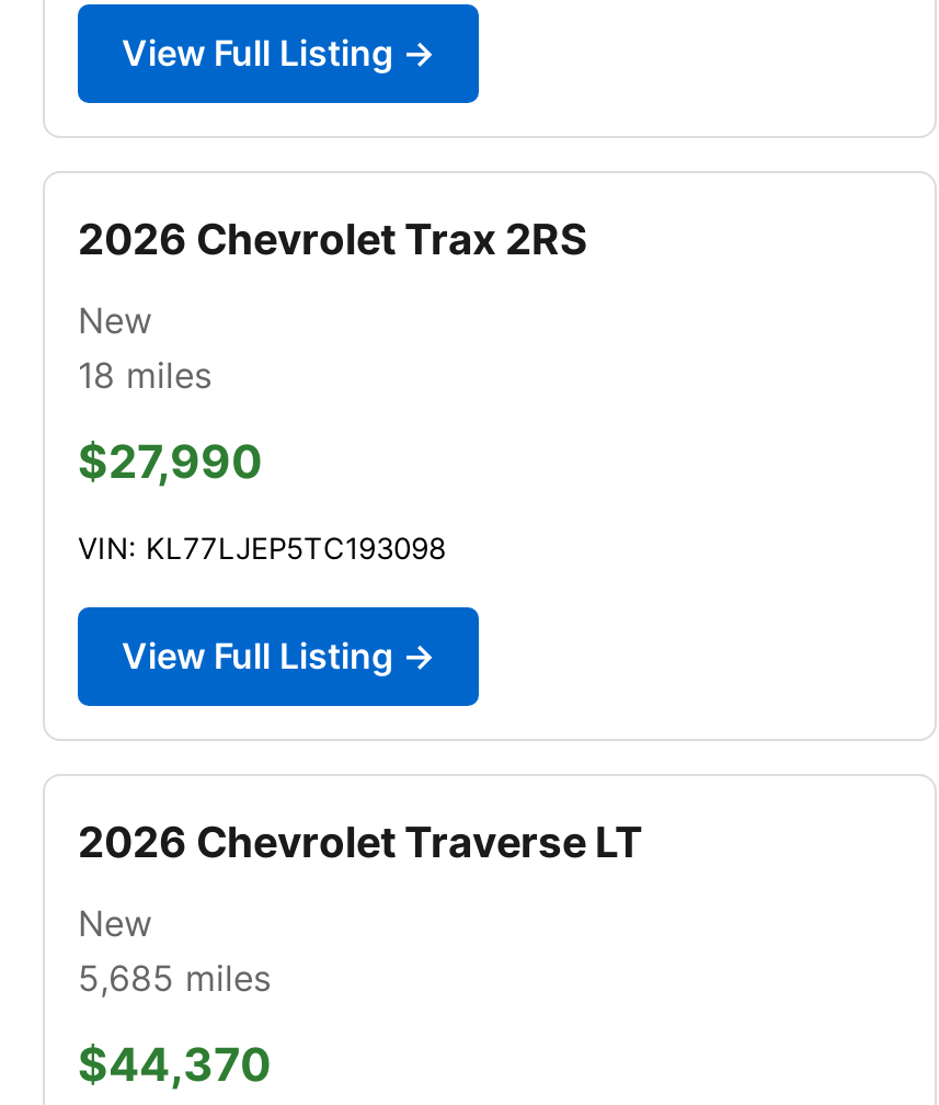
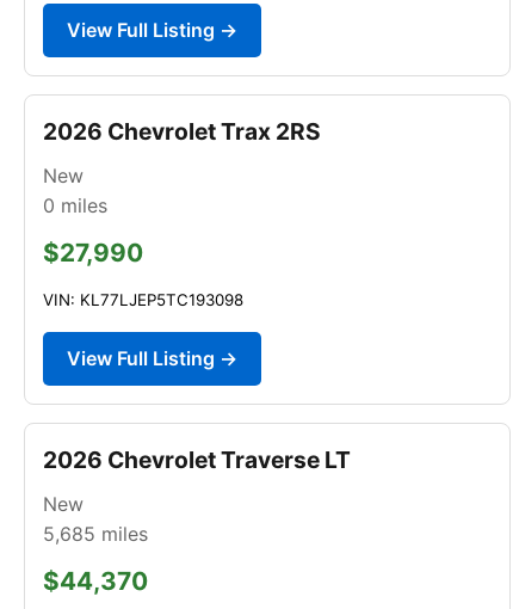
- 18 miles
+ 0 miles
